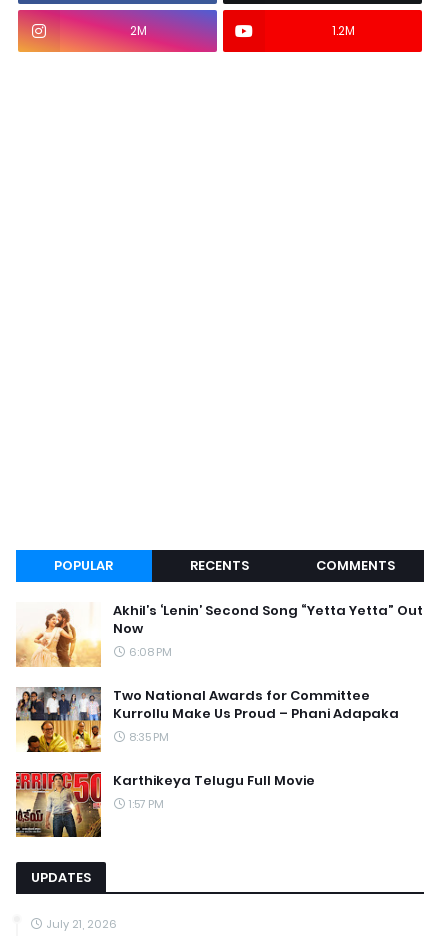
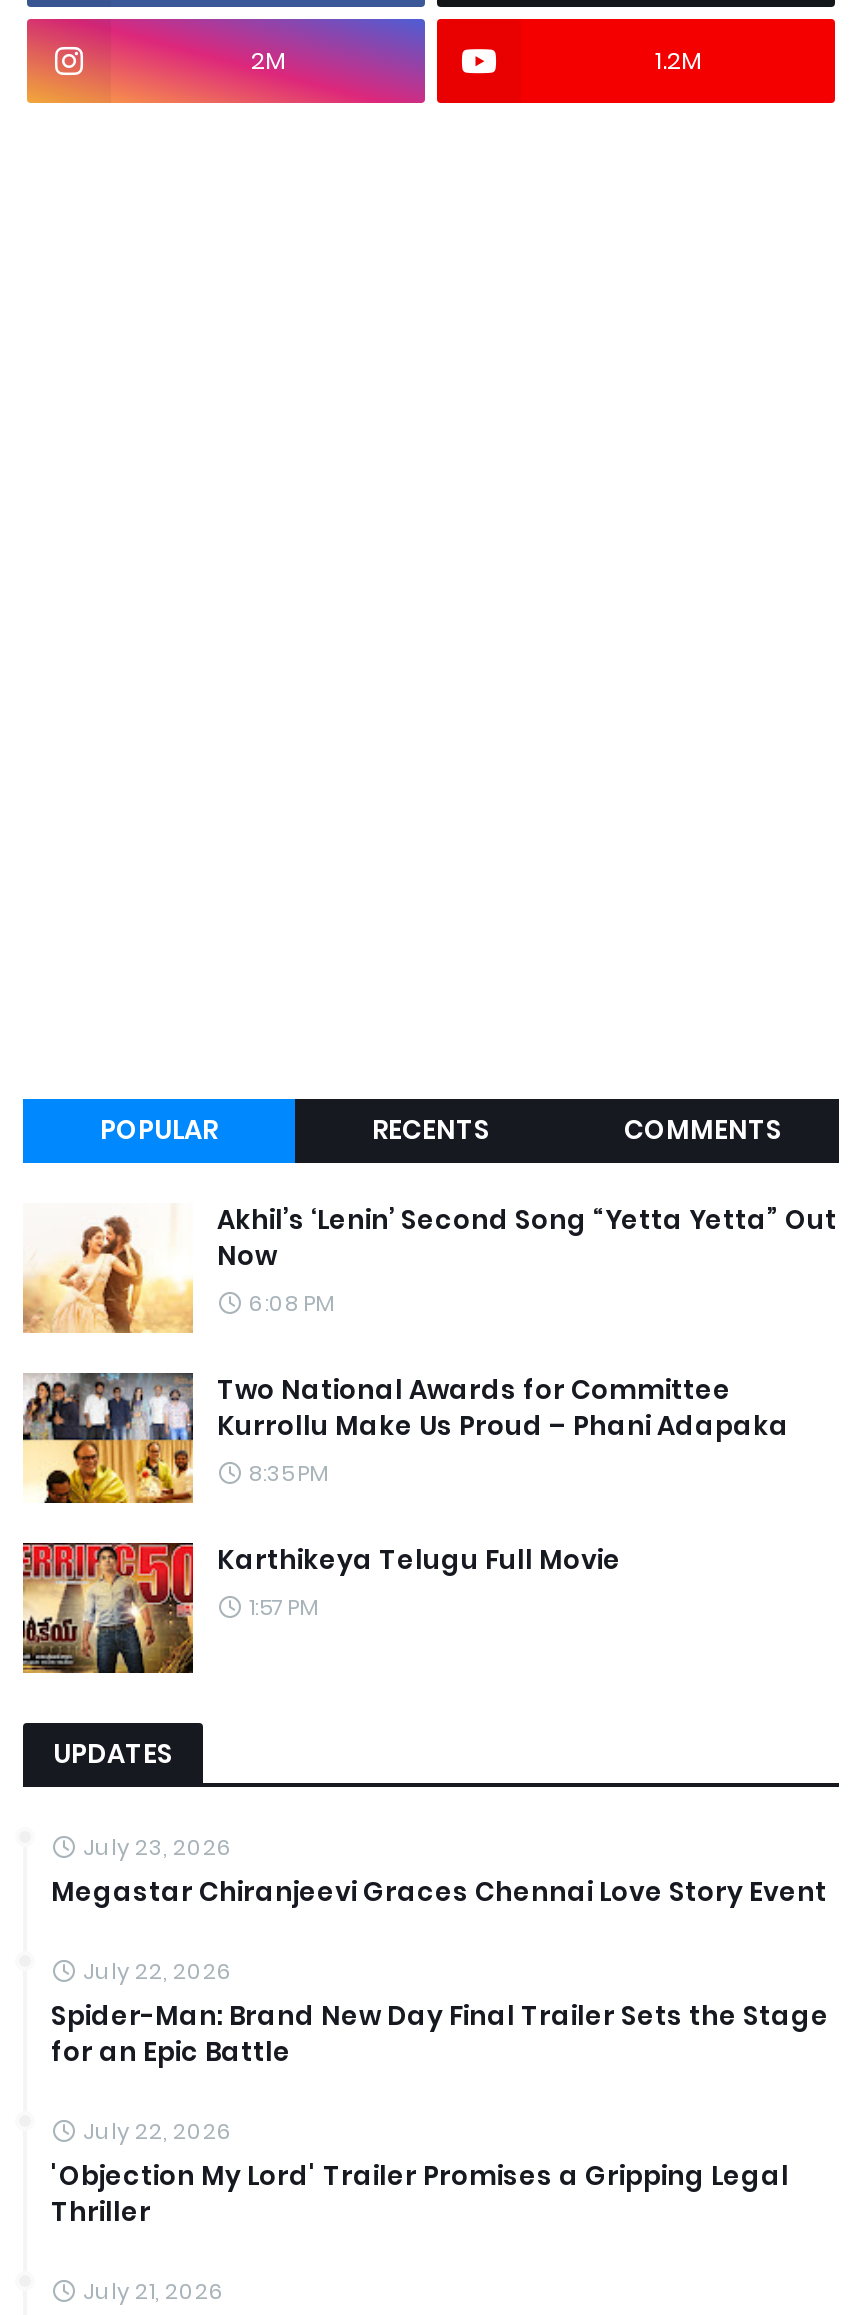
+ July 23, 2026
+ Megastar Chiranjeevi Graces Chennai Love Story Event
+ July 22, 2026
+ Spider-Man: Brand New Day Final Trailer Sets the Stage
+ for an Epic Battle
+ July 22, 2026
+ 'Objection My Lord' Trailer Promises a Gripping Legal
+ Thriller
